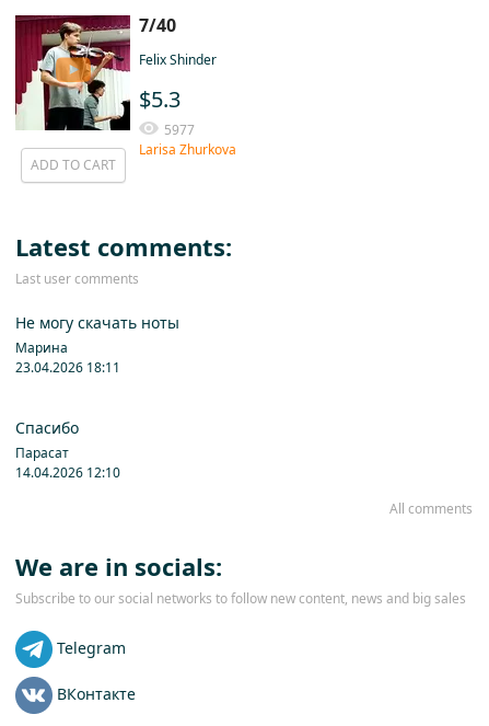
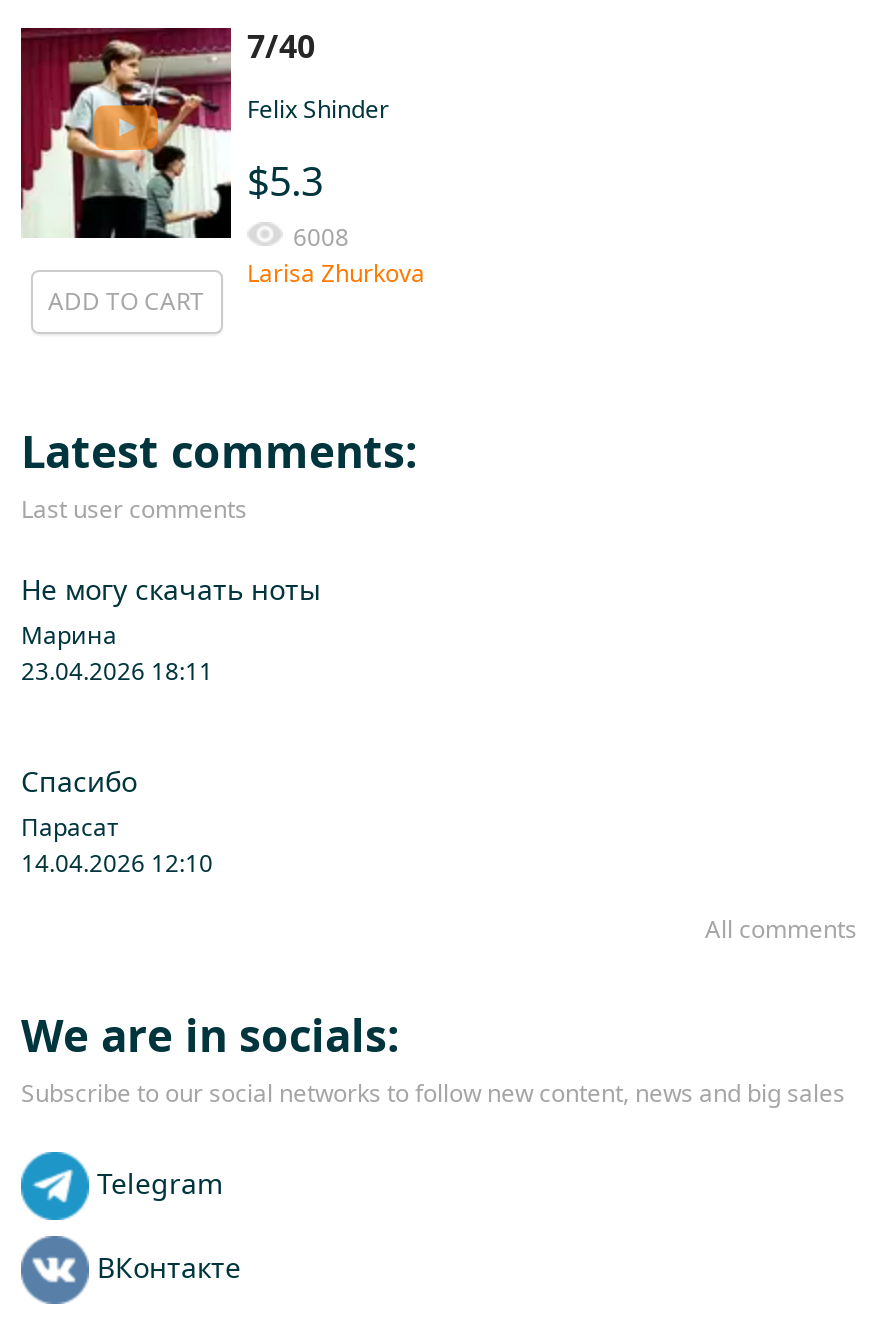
- 5977
+ 6008
